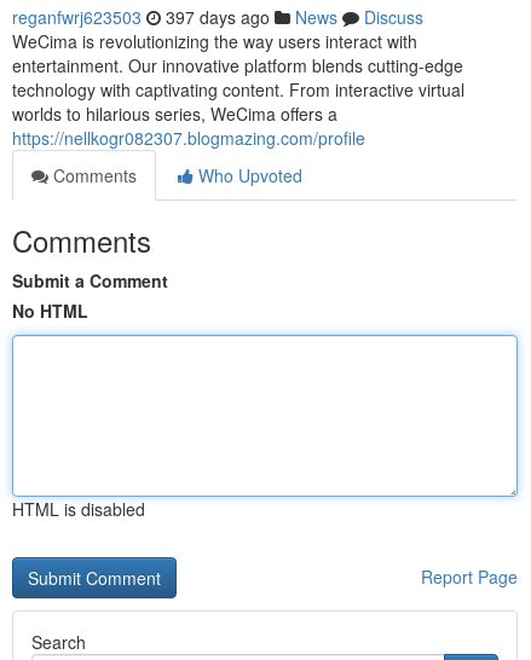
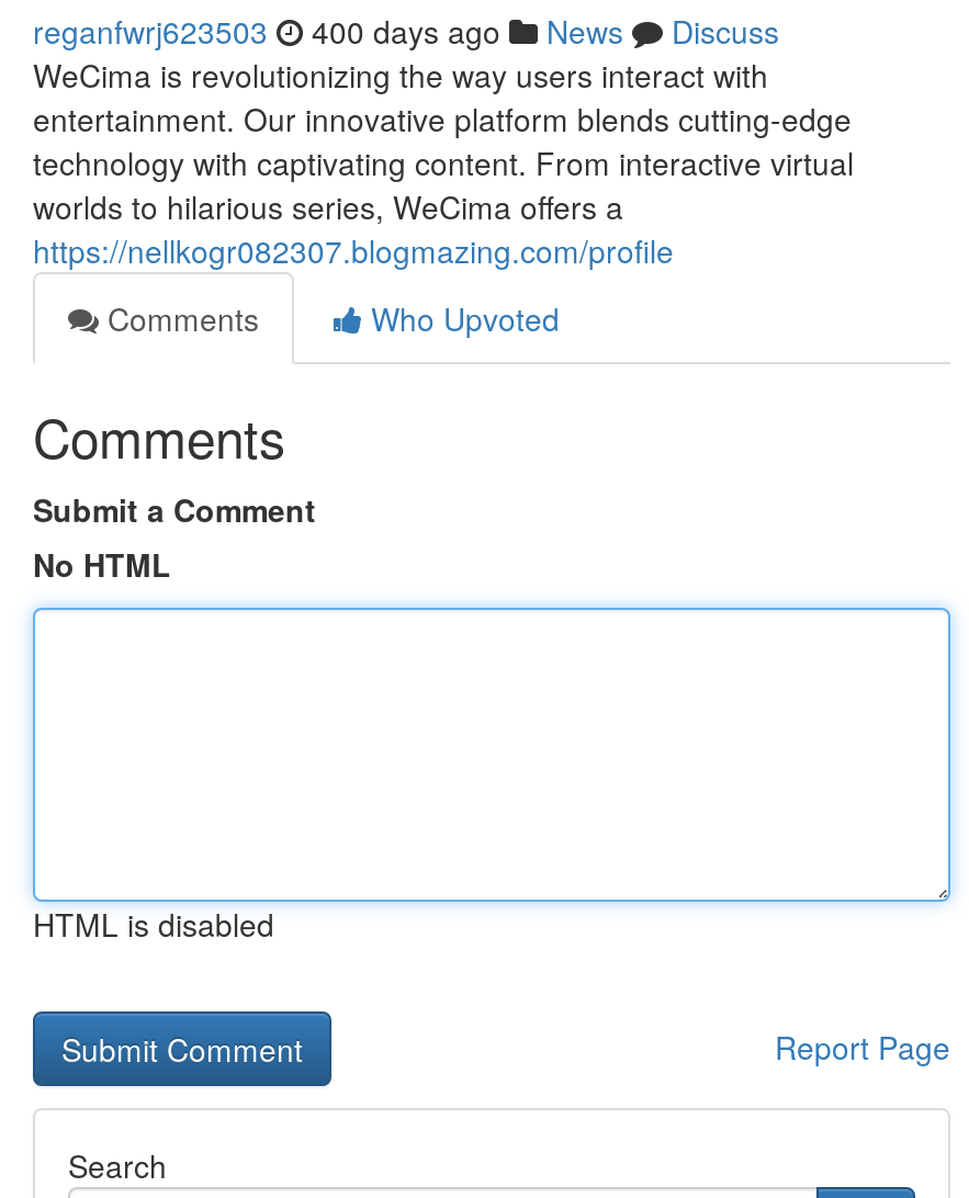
- reganfwrj623503 397 days ago News Discuss
+ reganfwrj623503 400 days ago News Discuss
